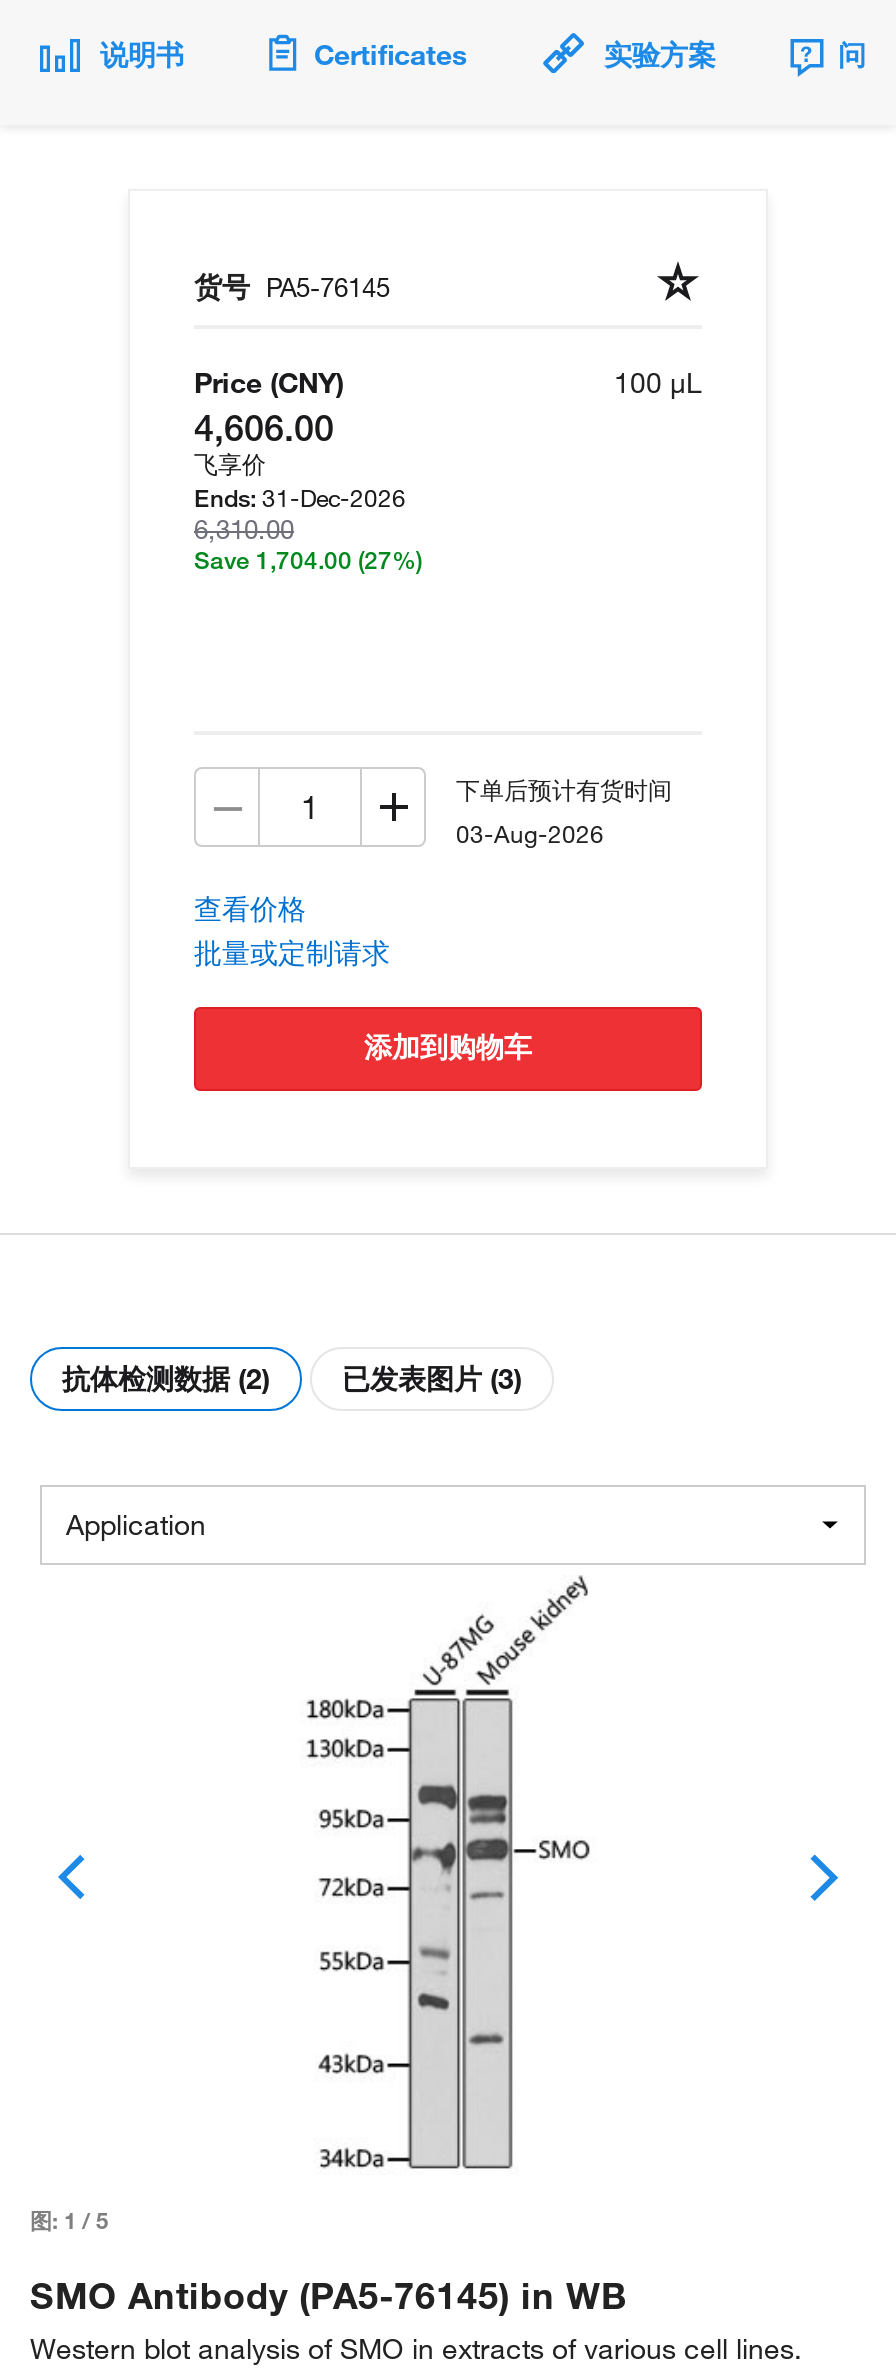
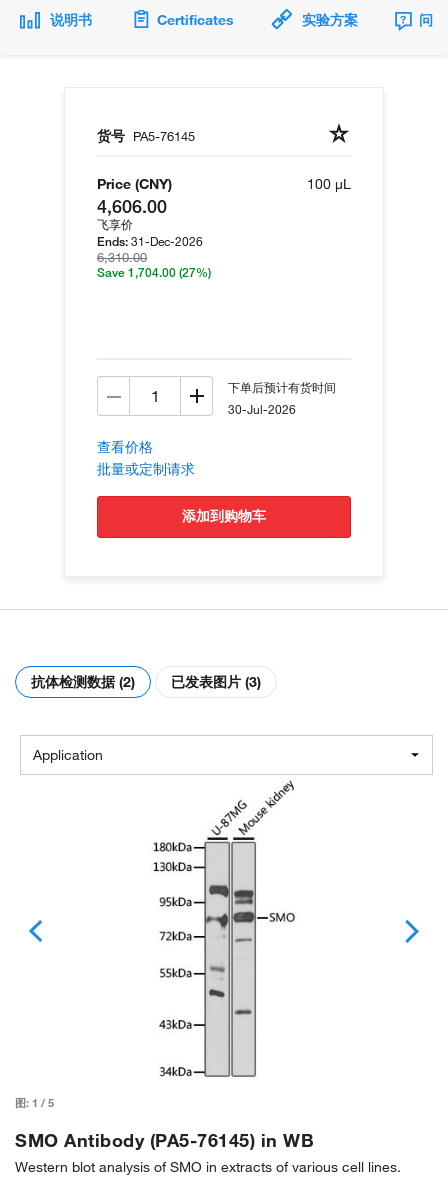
- 03-Aug-2026
+ 30-Jul-2026
